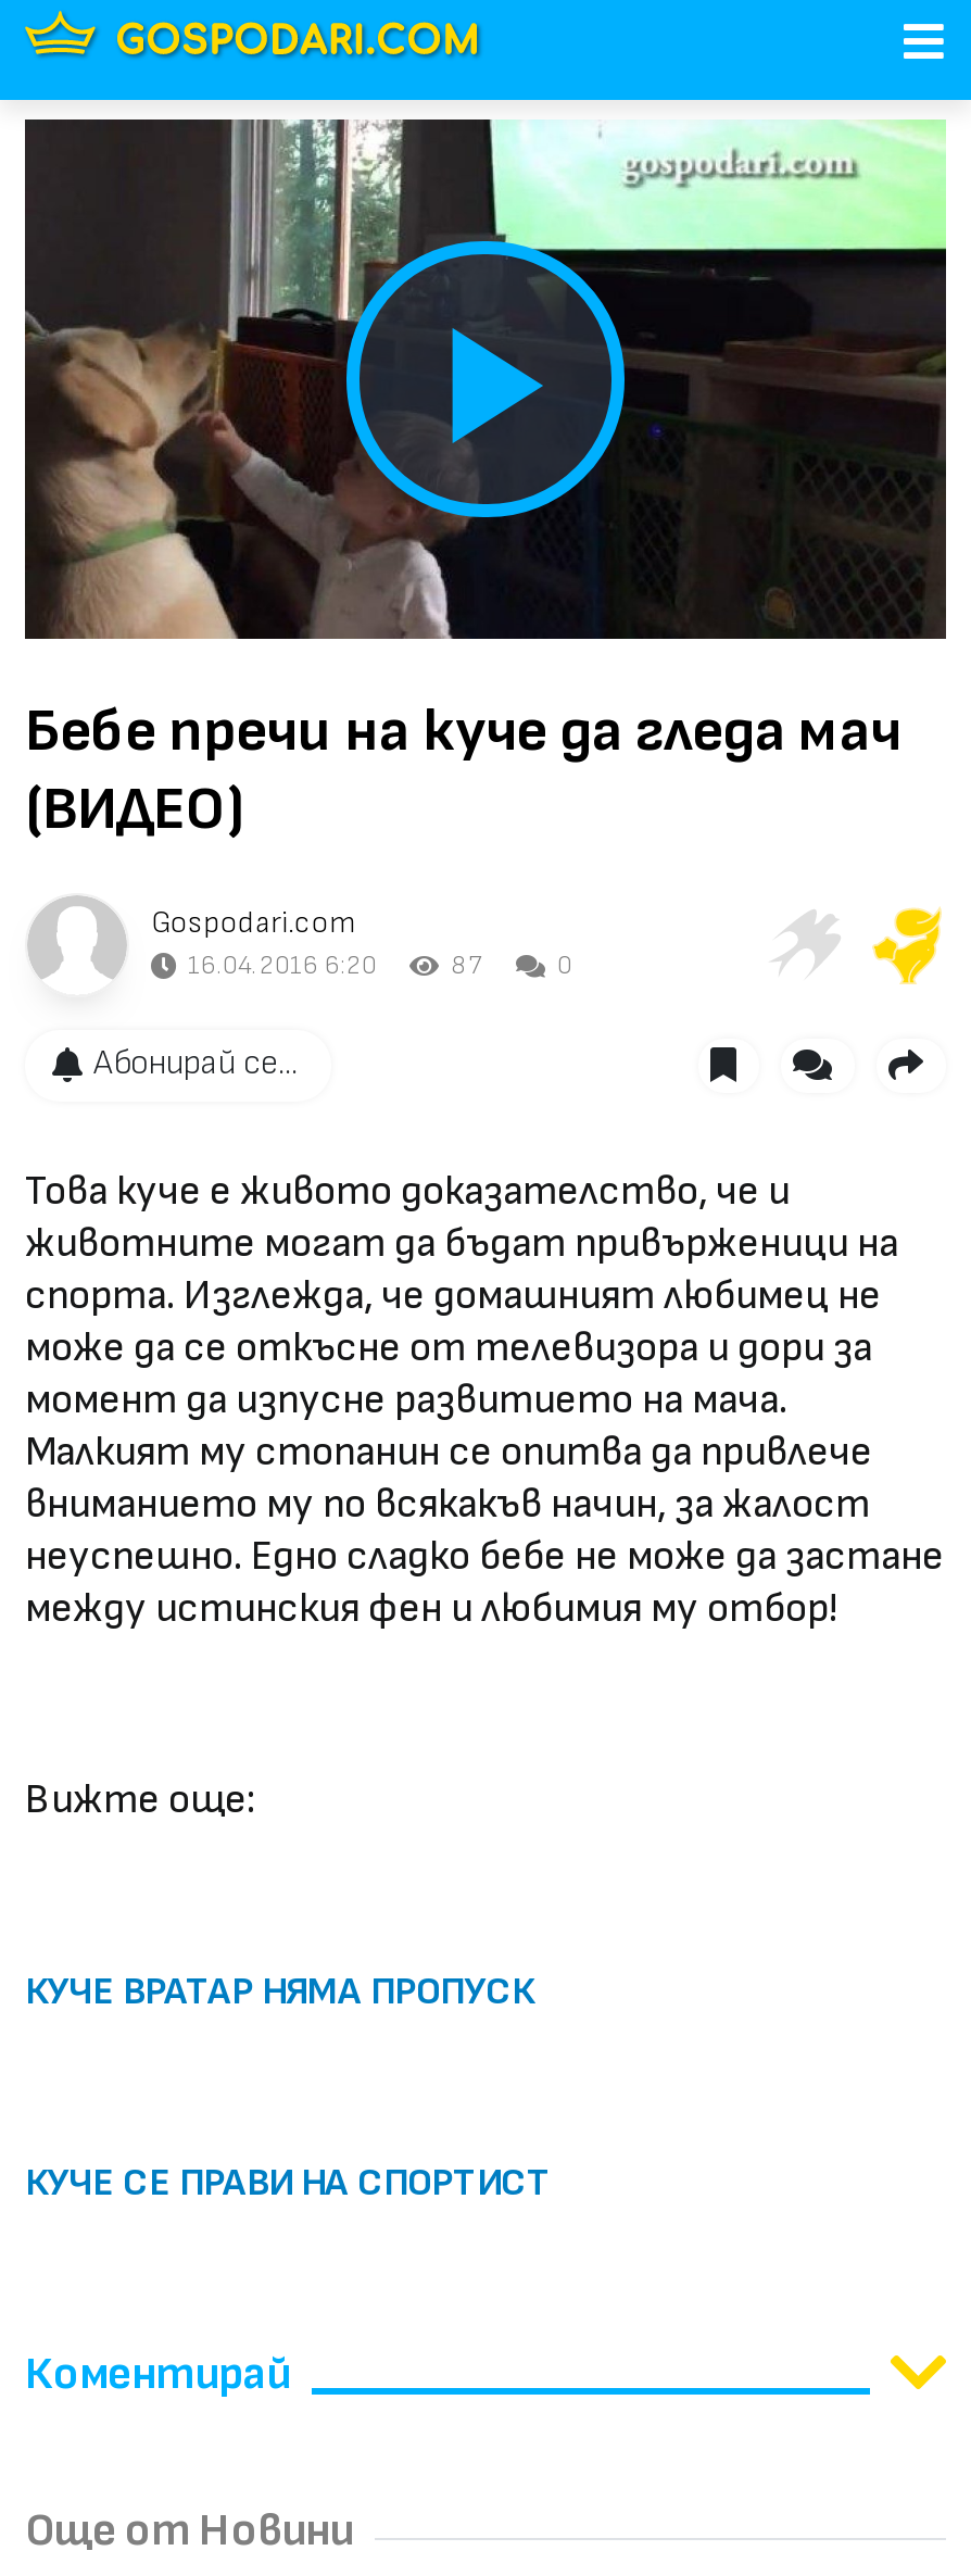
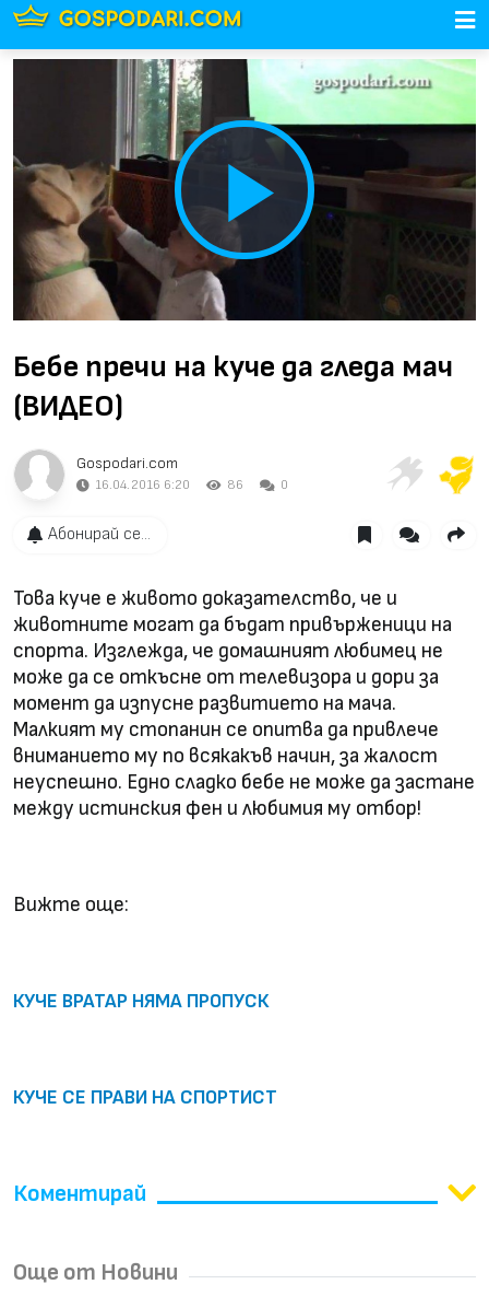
- 87
+ 86
